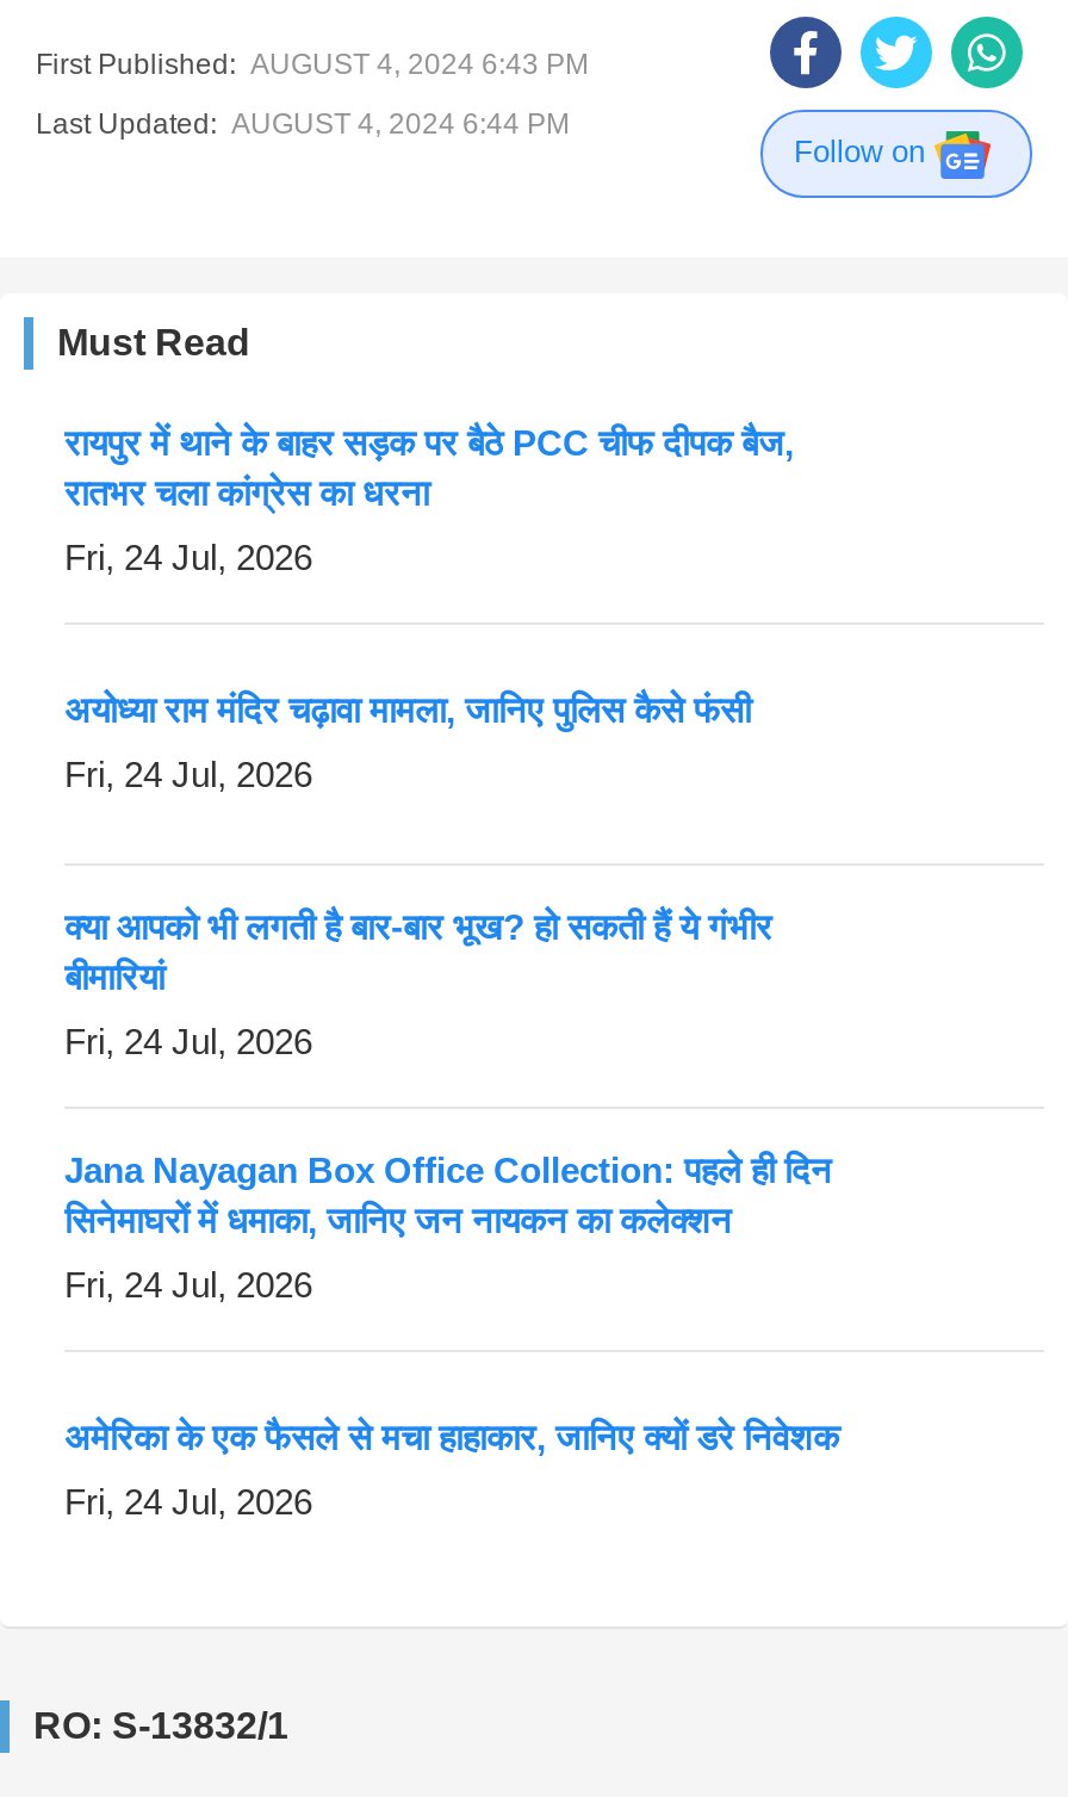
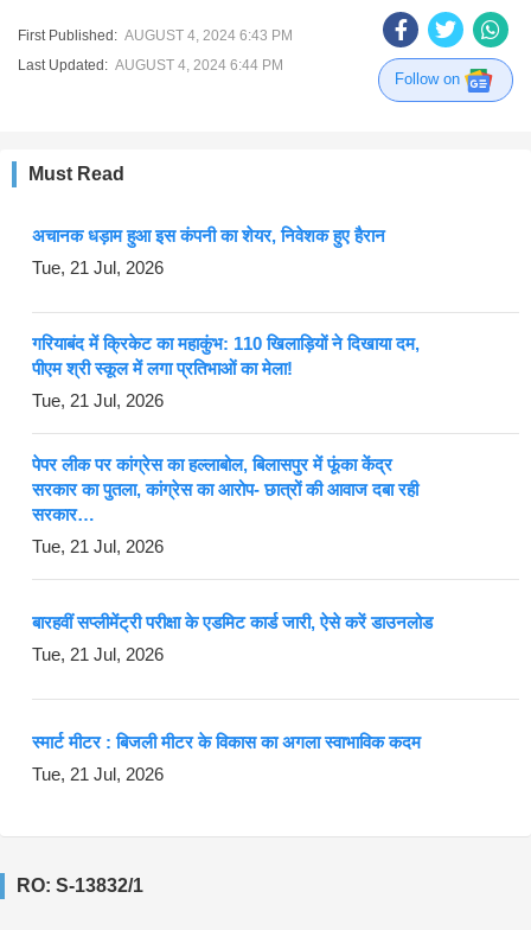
- रायपुर में थाने के बाहर सड़क पर बैठे PCC चीफ दीपक बैज,
- रातभर चला कांग्रेस का धरना
+ अचानक धड़ाम हुआ इस कंपनी का शेयर, निवेशक हुए हैरान

- Fri, 24 Jul, 2026
+ Tue, 21 Jul, 2026

- अयोध्या राम मंदिर चढ़ावा मामला, जानिए पुलिस कैसे फंसी
+ गरियाबंद में क्रिकेट का महाकुंभ: 110 खिलाड़ियों ने दिखाया दम,
+ पीएम श्री स्कूल में लगा प्रतिभाओं का मेला!

- Fri, 24 Jul, 2026
+ Tue, 21 Jul, 2026

- क्या आपको भी लगती है बार-बार भूख? हो सकती हैं ये गंभीर
- बीमारियां
+ पेपर लीक पर कांग्रेस का हल्लाबोल, बिलासपुर में फूंका केंद्र
+ सरकार का पुतला, कांग्रेस का आरोप- छात्रों की आवाज दबा रही
+ सरकार…

- Fri, 24 Jul, 2026
+ Tue, 21 Jul, 2026

- Jana Nayagan Box Office Collection: पहले ही दिन
- सिनेमाघरों में धमाका, जानिए जन नायकन का कलेक्शन
+ बारहवीं सप्लीमेंट्री परीक्षा के एडमिट कार्ड जारी, ऐसे करें डाउनलोड

- Fri, 24 Jul, 2026
+ Tue, 21 Jul, 2026

- अमेरिका के एक फैसले से मचा हाहाकार, जानिए क्यों डरे निवेशक
+ स्मार्ट मीटर : बिजली मीटर के विकास का अगला स्वाभाविक कदम

- Fri, 24 Jul, 2026
+ Tue, 21 Jul, 2026
